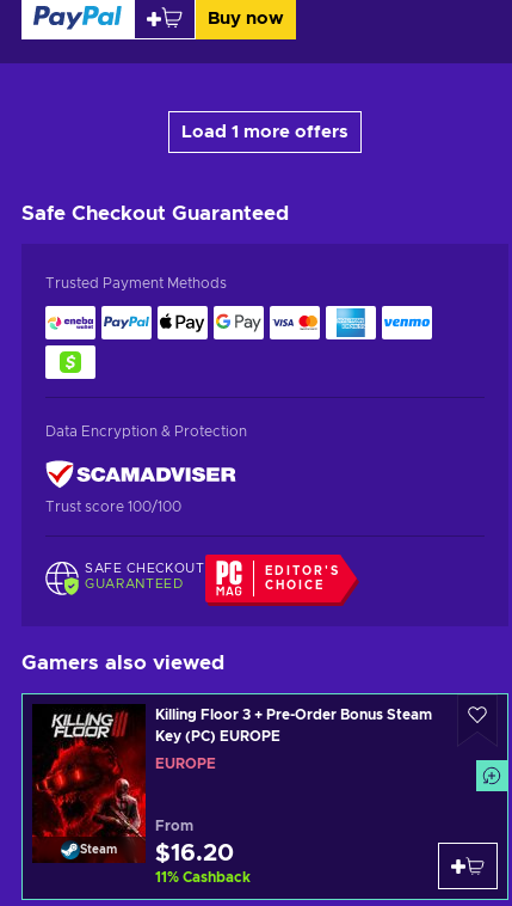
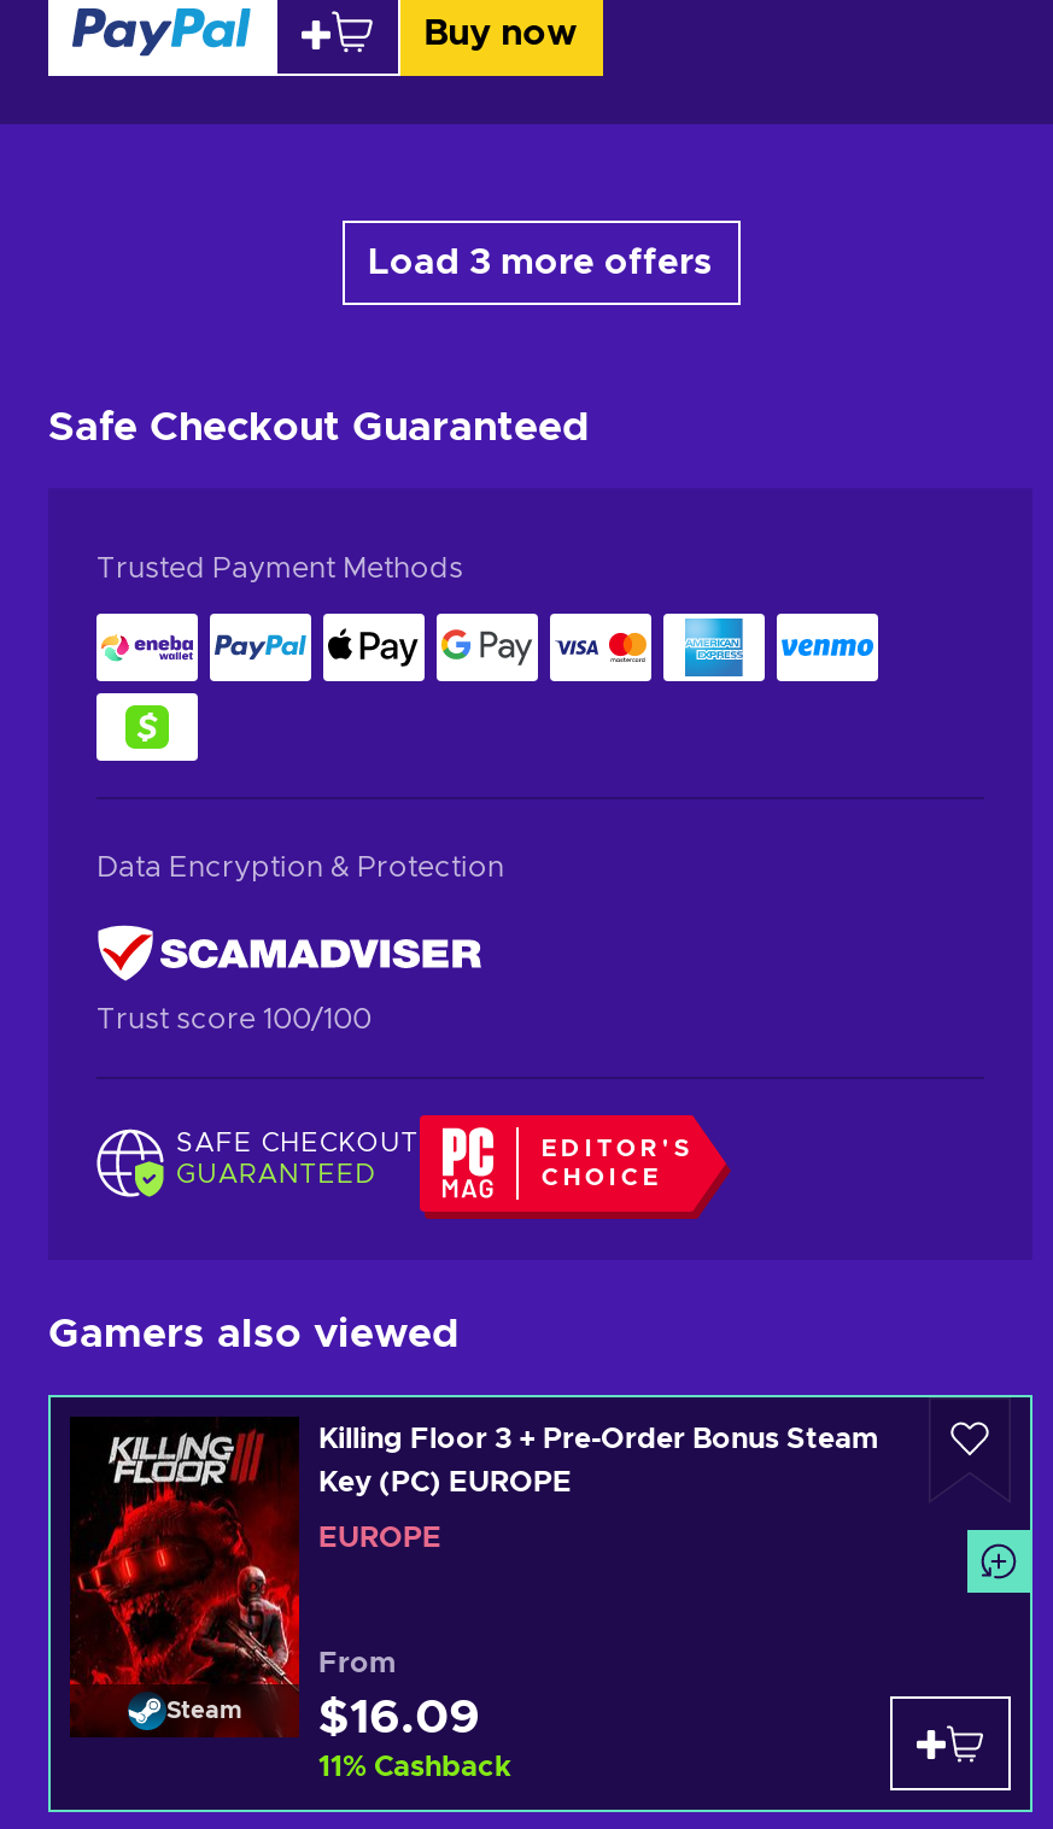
- Load 1 more offers
+ Load 3 more offers

- $16.20
+ $16.09
